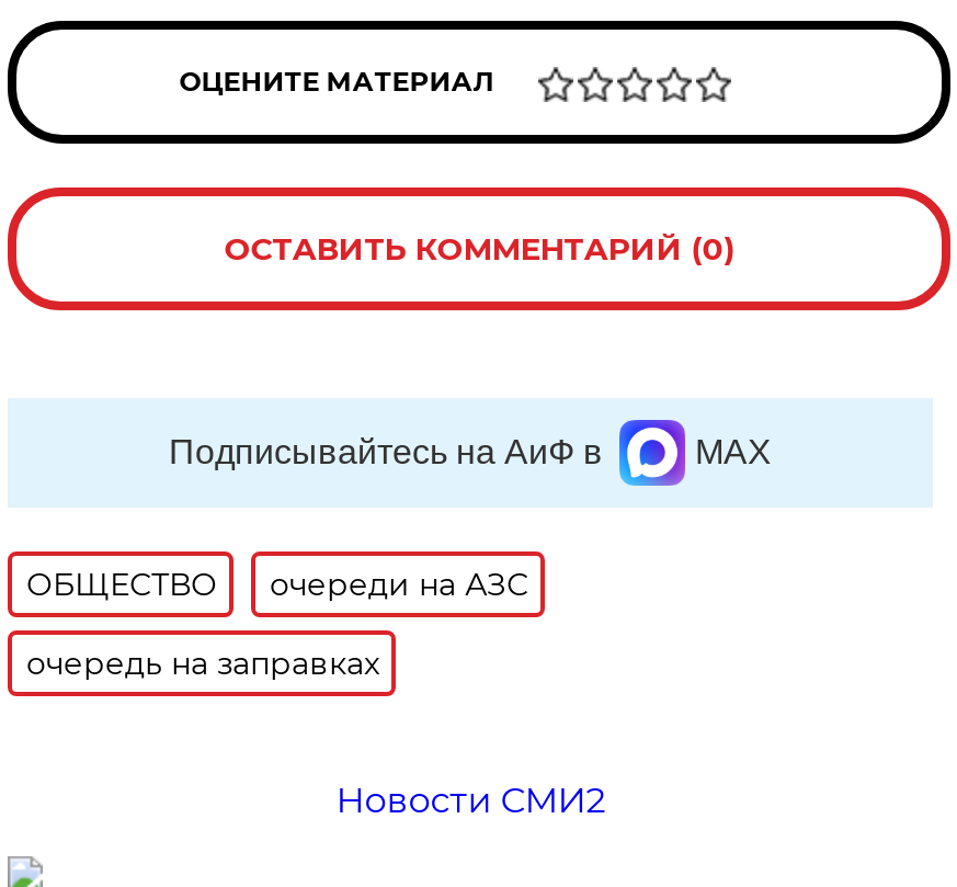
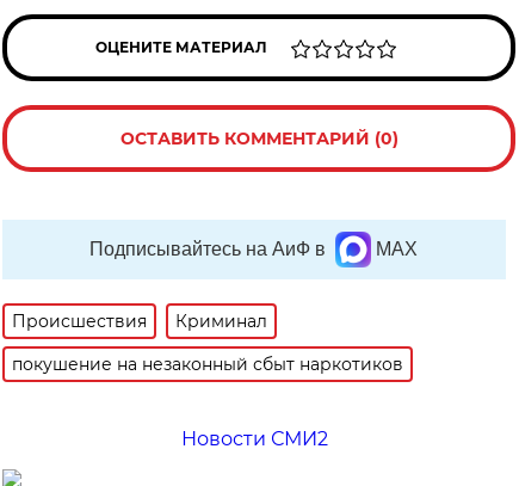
- ОБЩЕСТВО
- очереди на АЗС
+ Происшествия
+ Криминал

- очередь на заправках
+ покушение на незаконный сбыт наркотиков
